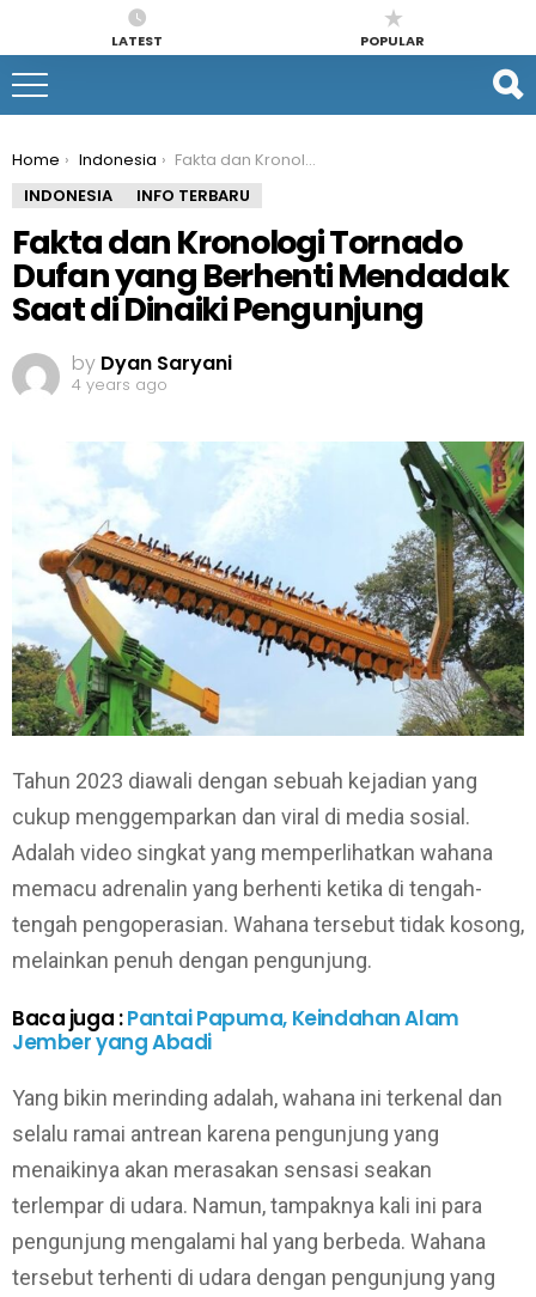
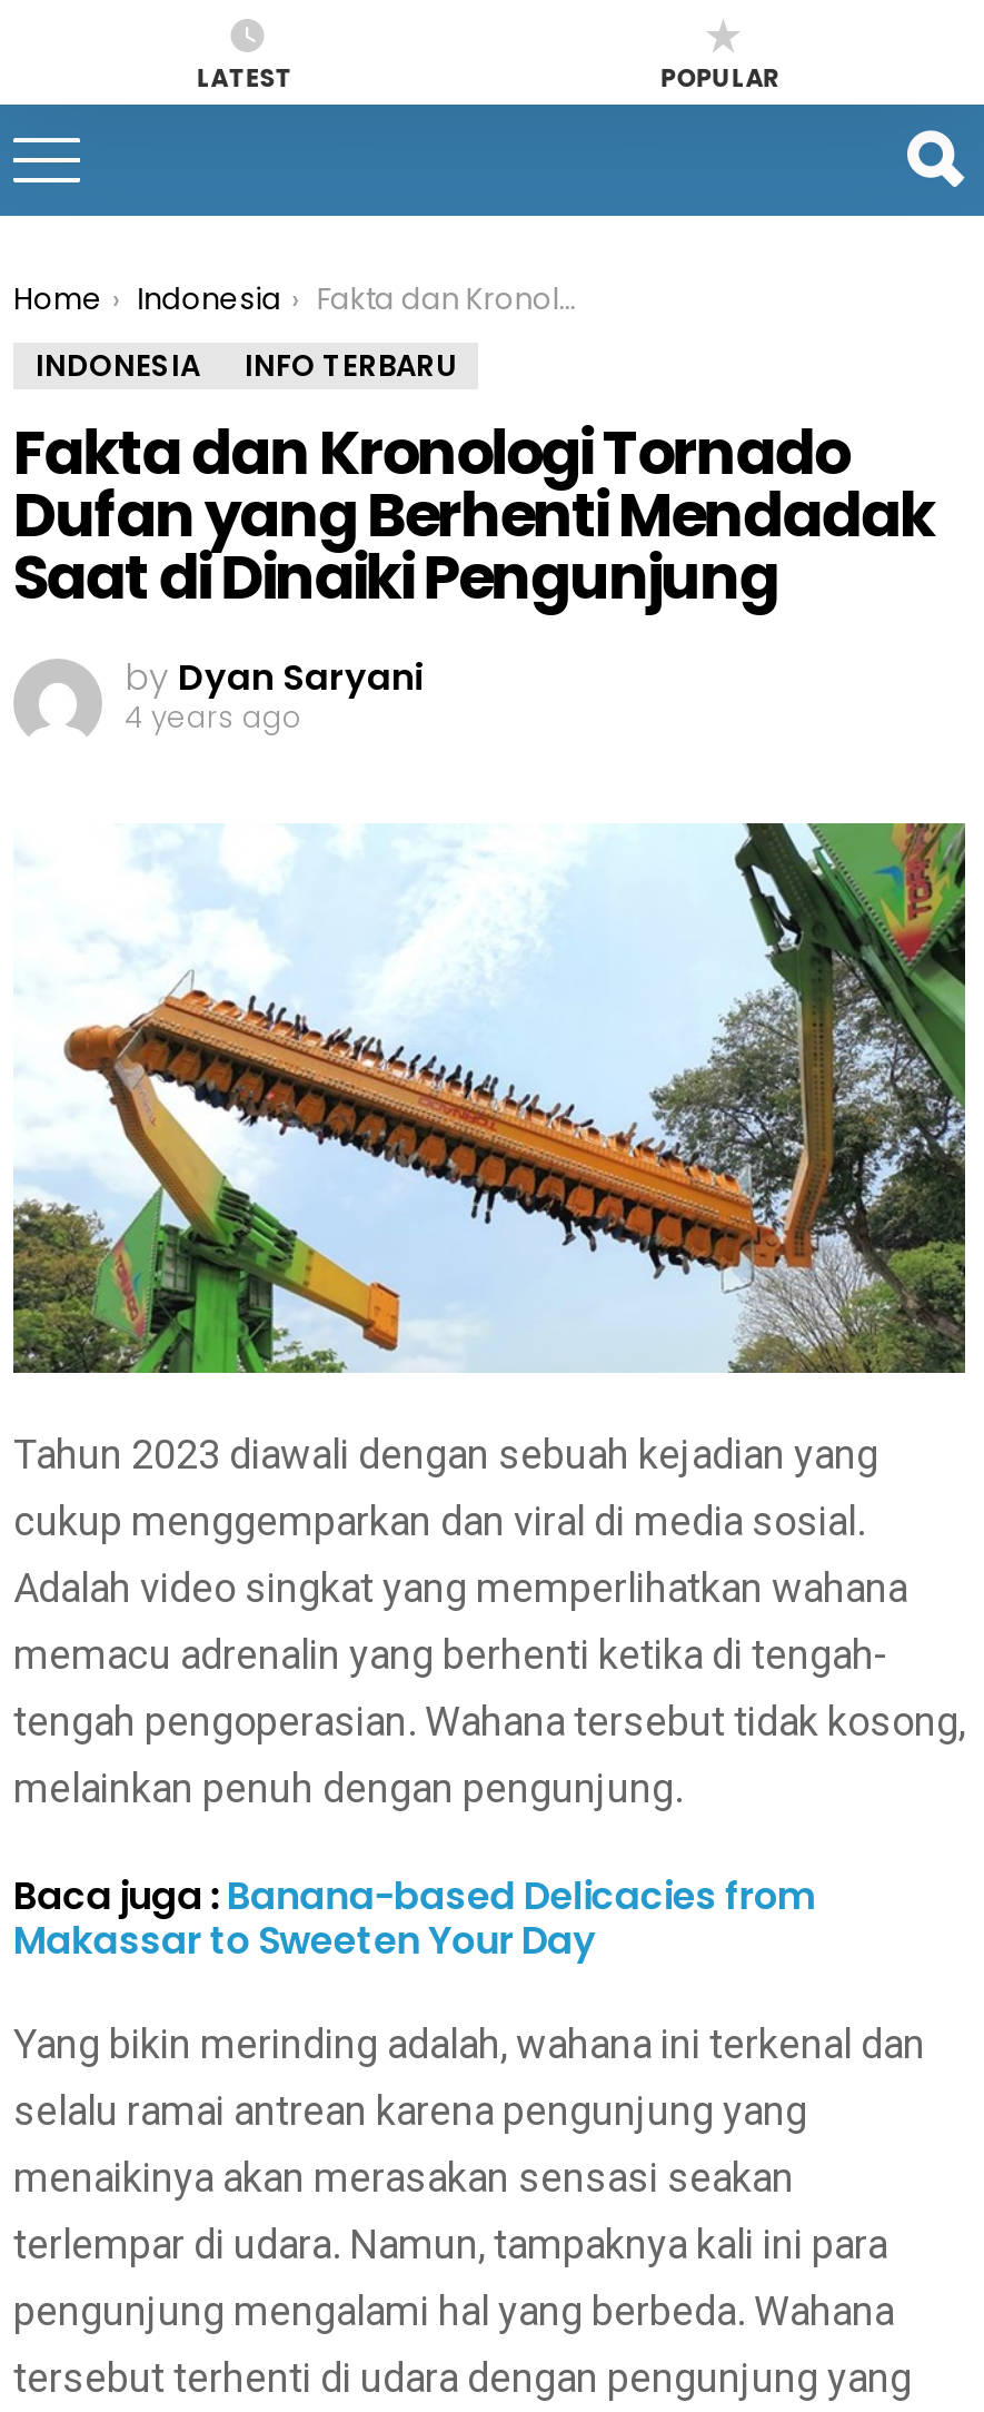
- Baca juga : Pantai Papuma, Keindahan Alam
- Jember yang Abadi
+ Baca juga : Banana-based Delicacies from
+ Makassar to Sweeten Your Day
